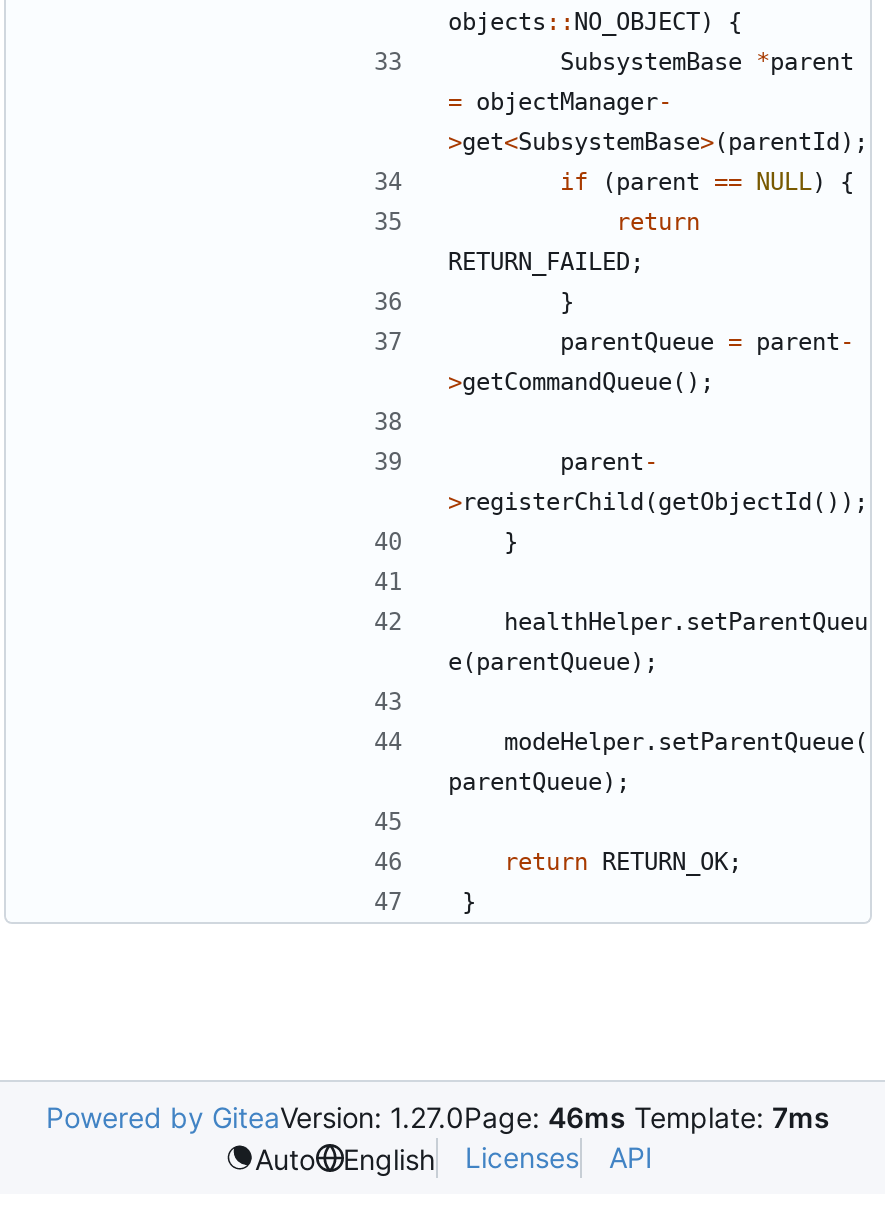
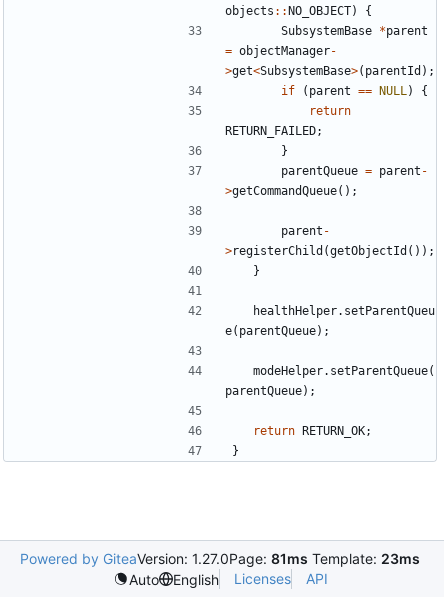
- Powered by GiteaVersion: 1.27.0Page: 46ms Template: 7ms
+ Powered by GiteaVersion: 1.27.0Page: 81ms Template: 23ms
